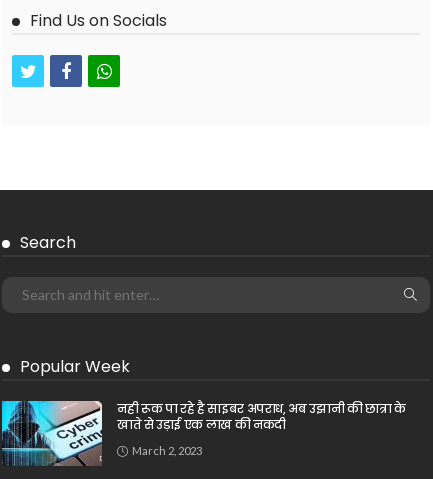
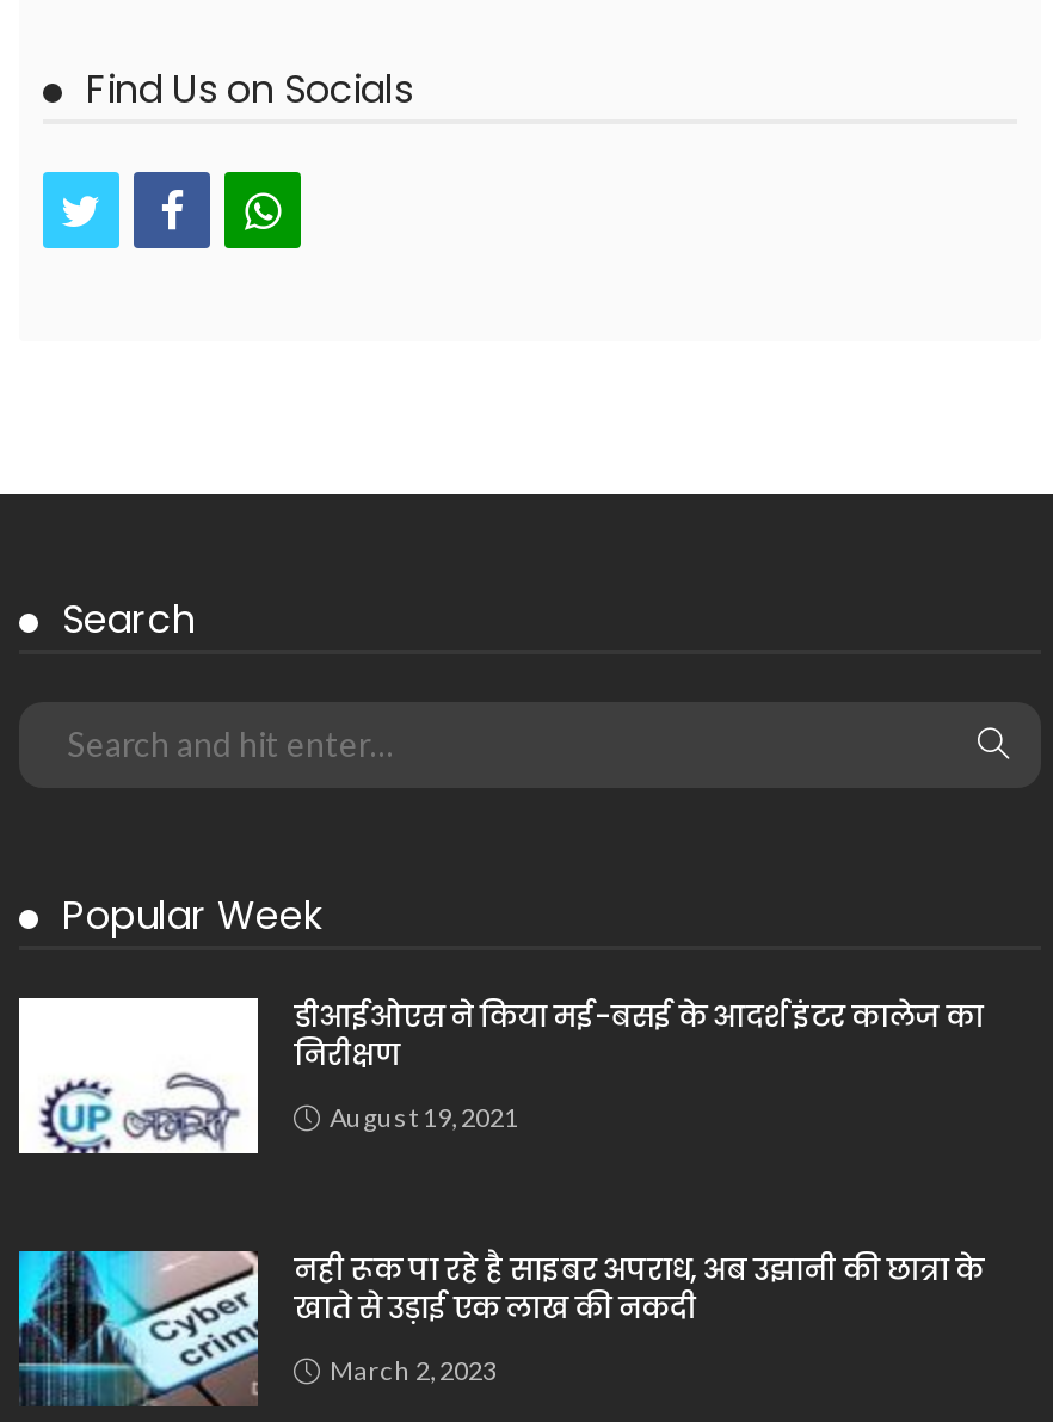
+ [image]
+ डीआईओएस ने किया मई-बसई के आदर्श इंटर कालेज का
+ निरीक्षण
+ August 19, 2021
